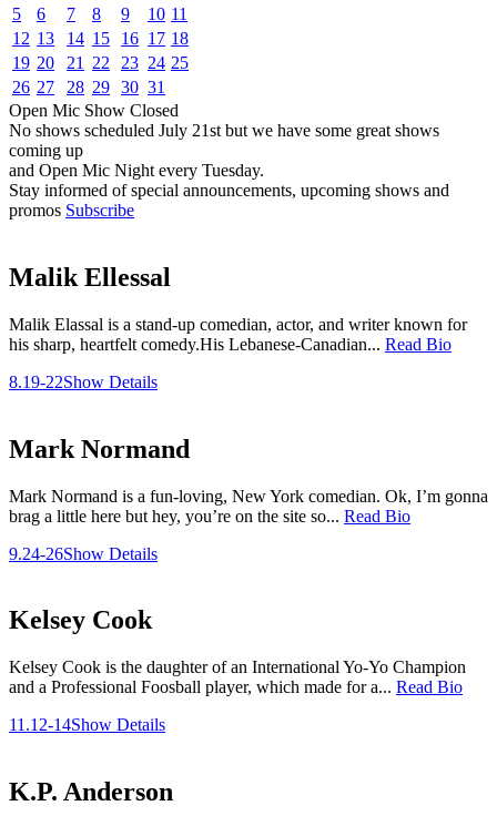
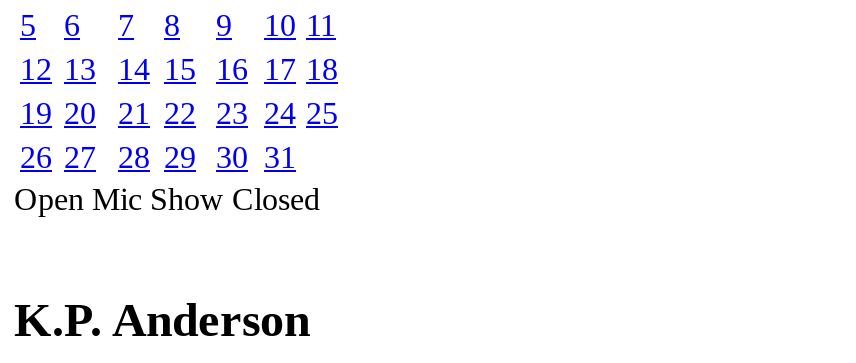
- No shows scheduled July 21st but we have some great shows
- coming up
- and Open Mic Night every Tuesday.
- Stay informed of special announcements, upcoming shows and
- promos Subscribe
- Malik Ellessal
- Malik Elassal is a stand-up comedian, actor, and writer known for
- his sharp, heartfelt comedy.His Lebanese-Canadian... Read Bio
- 8.19-22Show Details
- Mark Normand
- Mark Normand is a fun-loving, New York comedian. Ok, I’m gonna
- brag a little here but hey, you’re on the site so... Read Bio
- 9.24-26Show Details
- Kelsey Cook
- Kelsey Cook is the daughter of an International Yo-Yo Champion
- and a Professional Foosball player, which made for a... Read Bio
- 11.12-14Show Details
